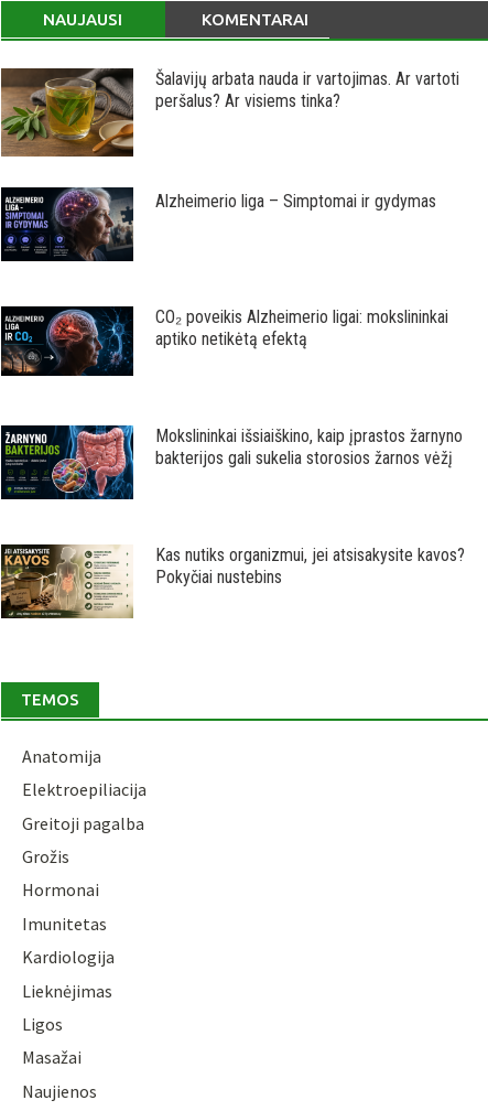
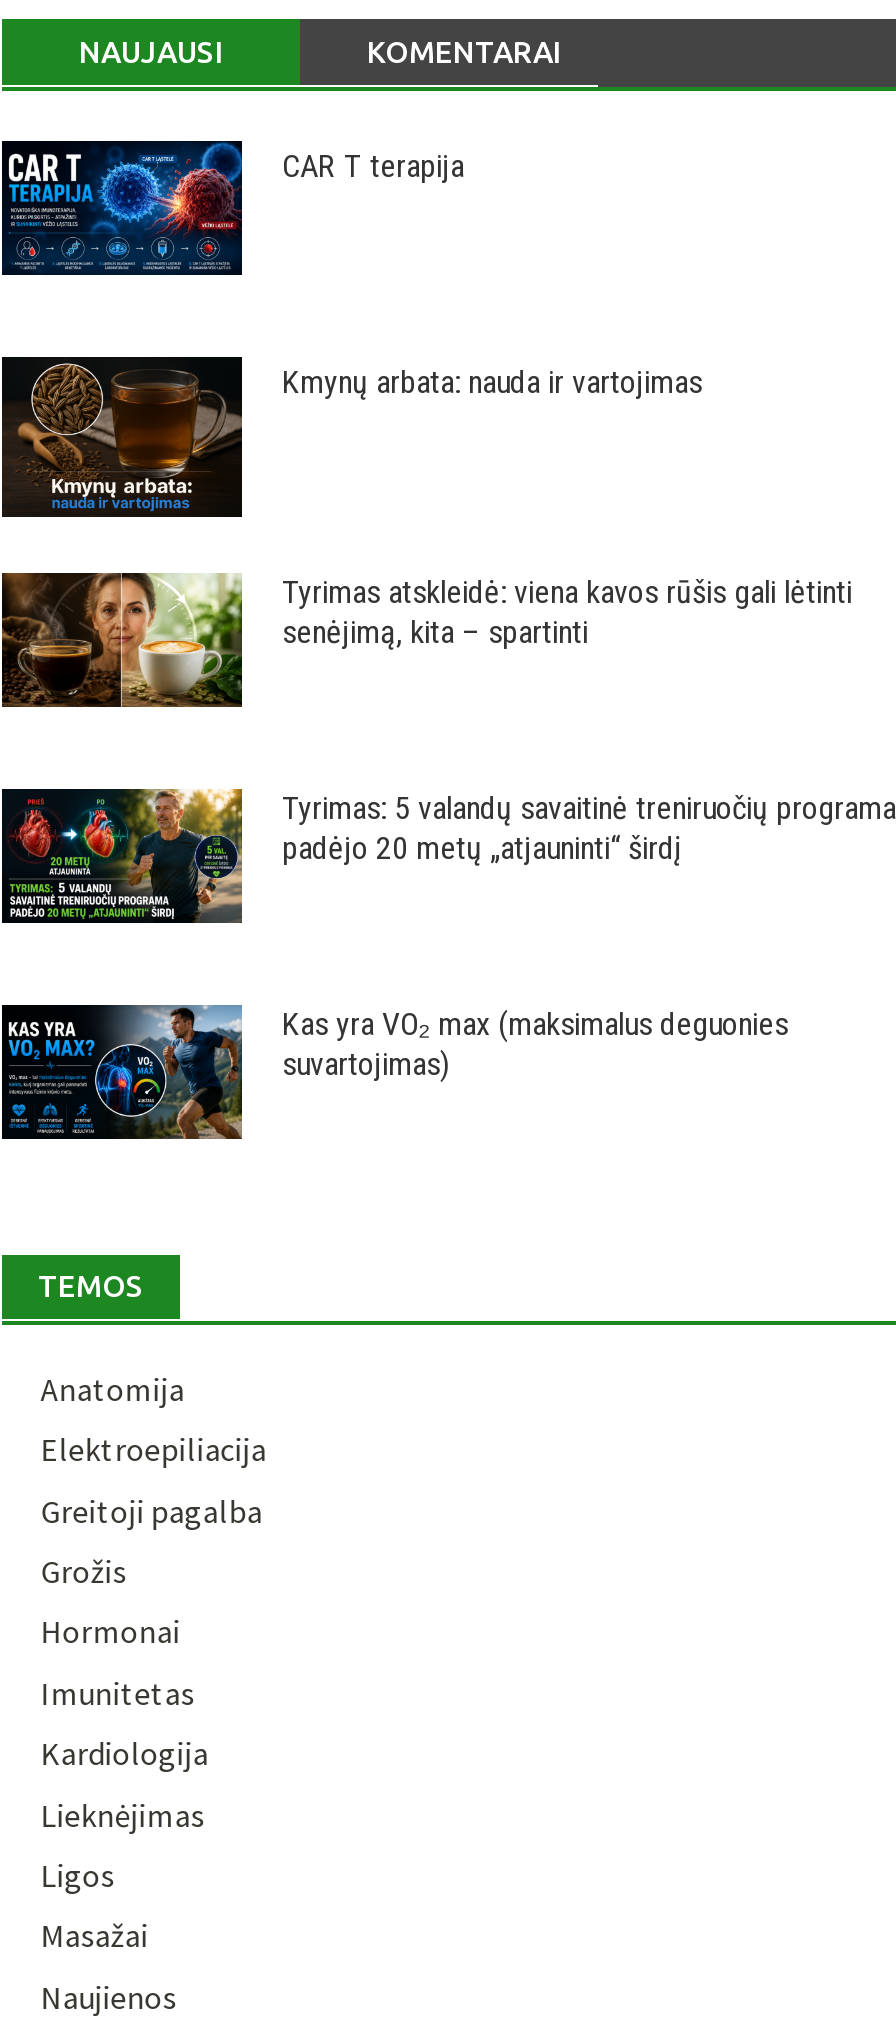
- [image]
- Šalavijų arbata nauda ir vartojimas. Ar vartoti
- peršalus? Ar visiems tinka?
+ [image]
+ CAR T terapija

- [image]
- Alzheimerio liga – Simptomai ir gydymas
+ [image]
+ Kmynų arbata: nauda ir vartojimas

- [image]
- CO₂ poveikis Alzheimerio ligai: mokslininkai
- aptiko netikėtą efektą
+ [image]
+ Tyrimas atskleidė: viena kavos rūšis gali lėtinti
+ senėjimą, kita – spartinti

- [image]
- Mokslininkai išsiaiškino, kaip įprastos žarnyno
- bakterijos gali sukelia storosios žarnos vėžį
+ [image]
+ Tyrimas: 5 valandų savaitinė treniruočių programa
+ padėjo 20 metų „atjauninti“ širdį

- [image]
- Kas nutiks organizmui, jei atsisakysite kavos?
- Pokyčiai nustebins
+ [image]
+ Kas yra VO₂ max (maksimalus deguonies
+ suvartojimas)
